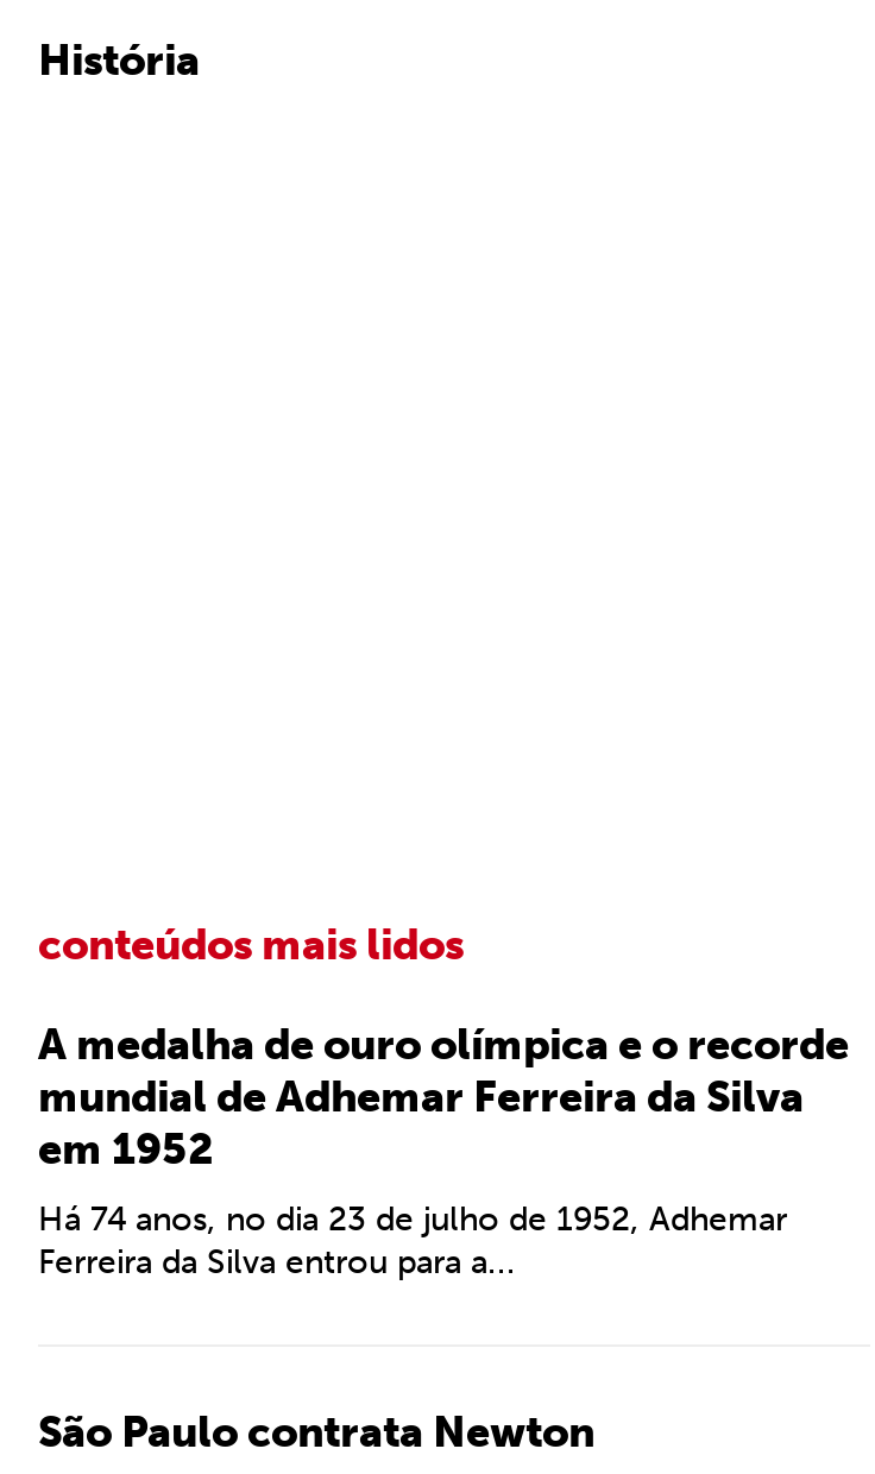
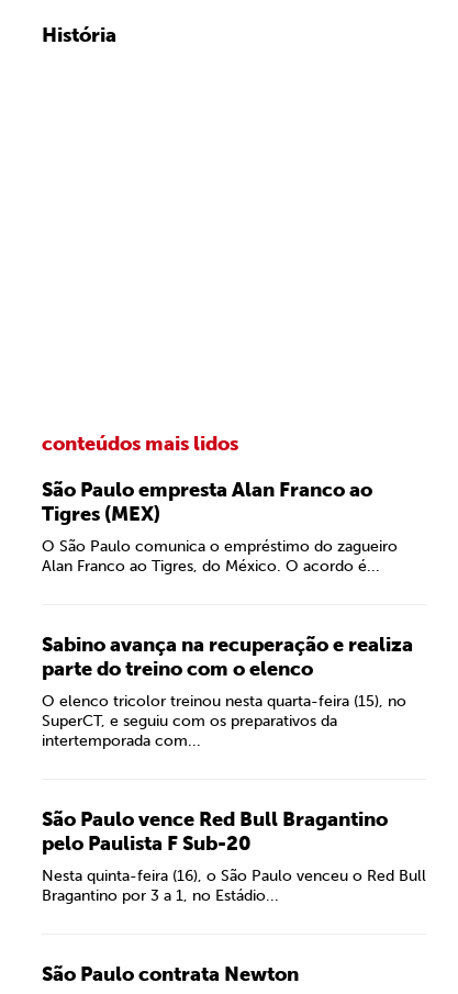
- A medalha de ouro olímpica e o recorde
- mundial de Adhemar Ferreira da Silva
- em 1952
- Há 74 anos, no dia 23 de julho de 1952, Adhemar
- Ferreira da Silva entrou para a...
+ São Paulo empresta Alan Franco ao
+ Tigres (MEX)
+ O São Paulo comunica o empréstimo do zagueiro
+ Alan Franco ao Tigres, do México. O acordo é...
+ Sabino avança na recuperação e realiza
+ parte do treino com o elenco
+ O elenco tricolor treinou nesta quarta-feira (15), no
+ SuperCT, e seguiu com os preparativos da
+ intertemporada com...
+ São Paulo vence Red Bull Bragantino
+ pelo Paulista F Sub-20
+ Nesta quinta-feira (16), o São Paulo venceu o Red Bull
+ Bragantino por 3 a 1, no Estádio...
